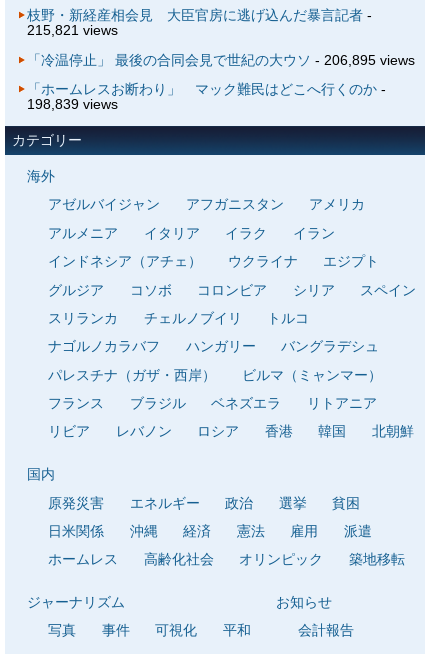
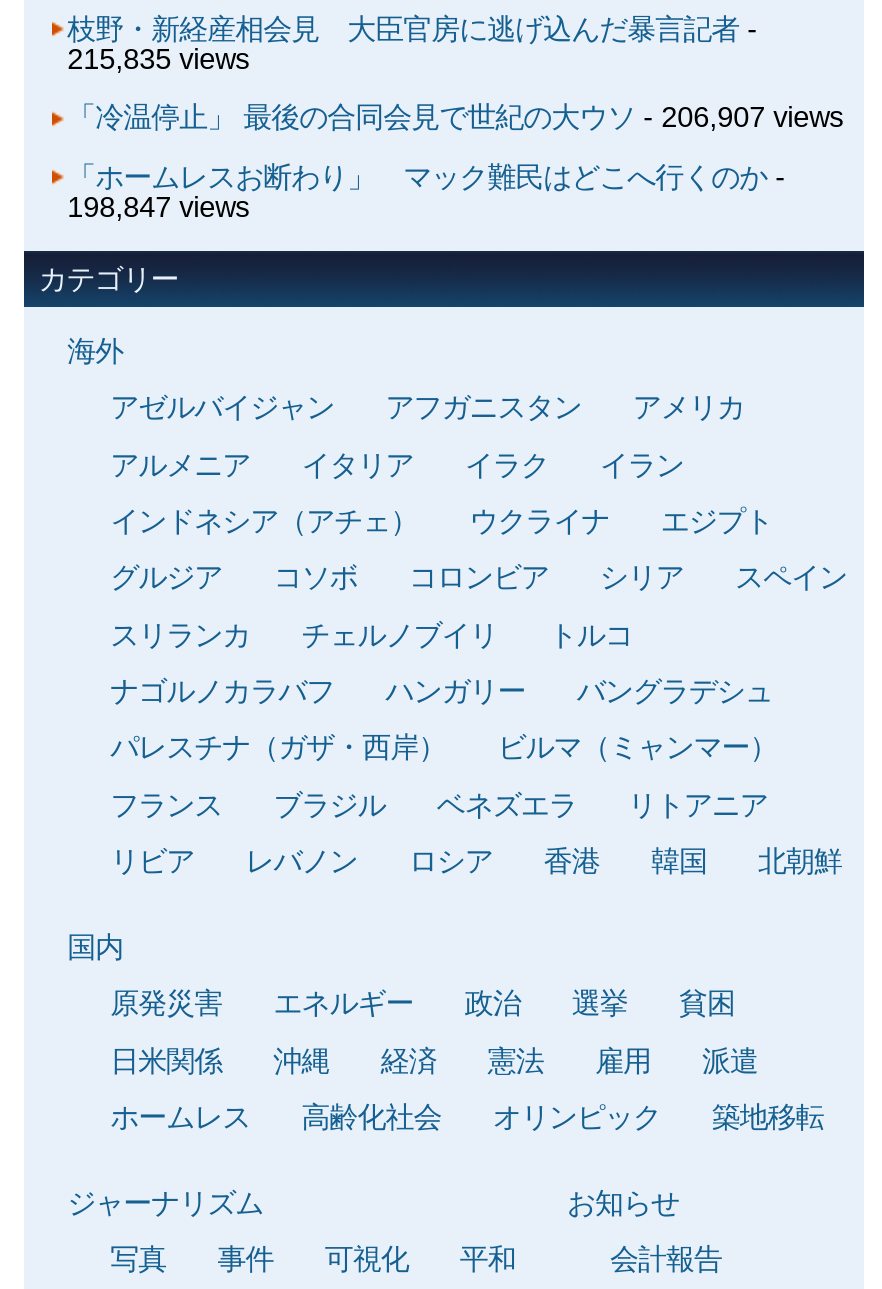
- 215,821 views
+ 215,835 views

- 「冷温停止」 最後の合同会見で世紀の大ウソ- 206,895 views
+ 「冷温停止」 最後の合同会見で世紀の大ウソ- 206,907 views

- 198,839 views
+ 198,847 views
